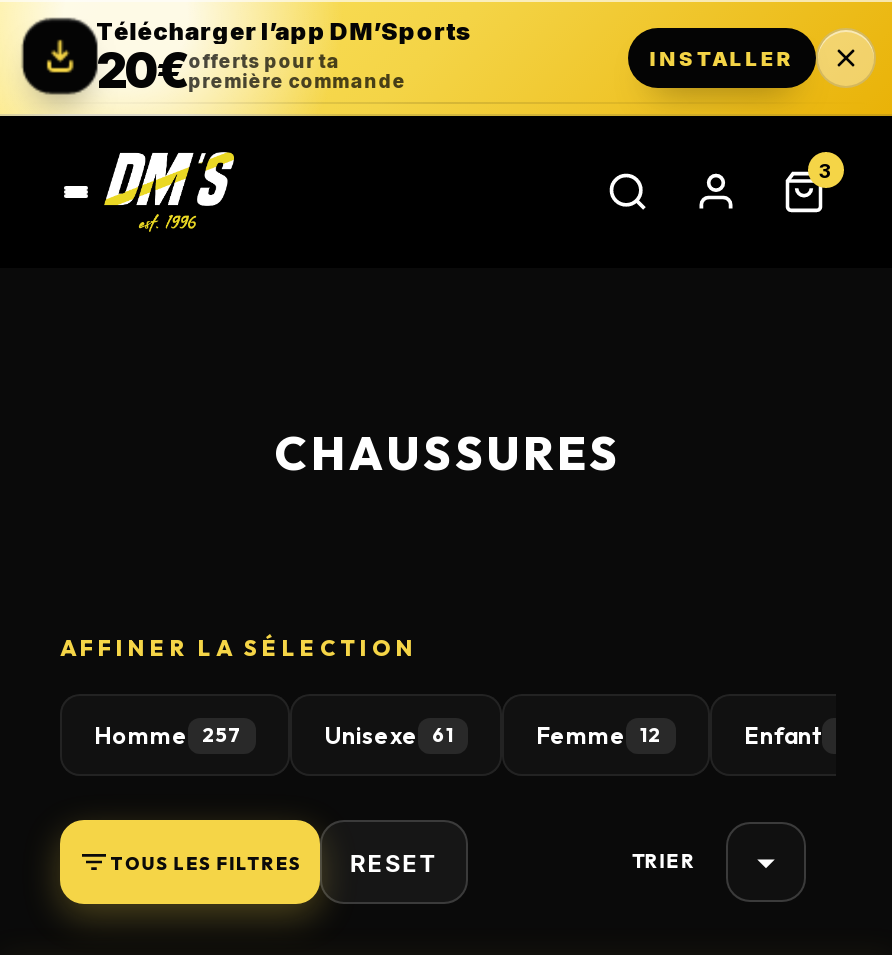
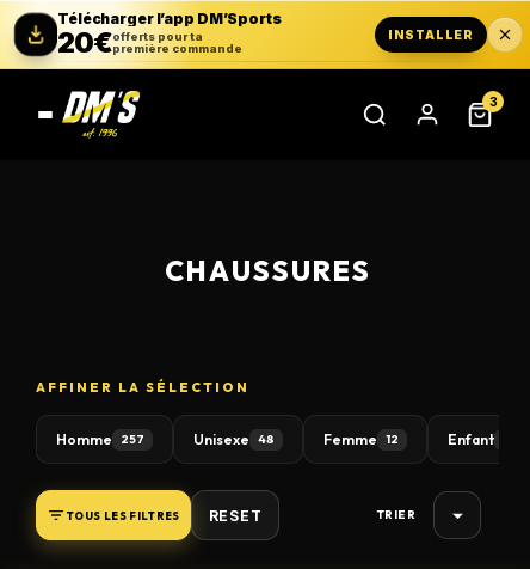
- Unisexe 61
+ Unisexe 48
